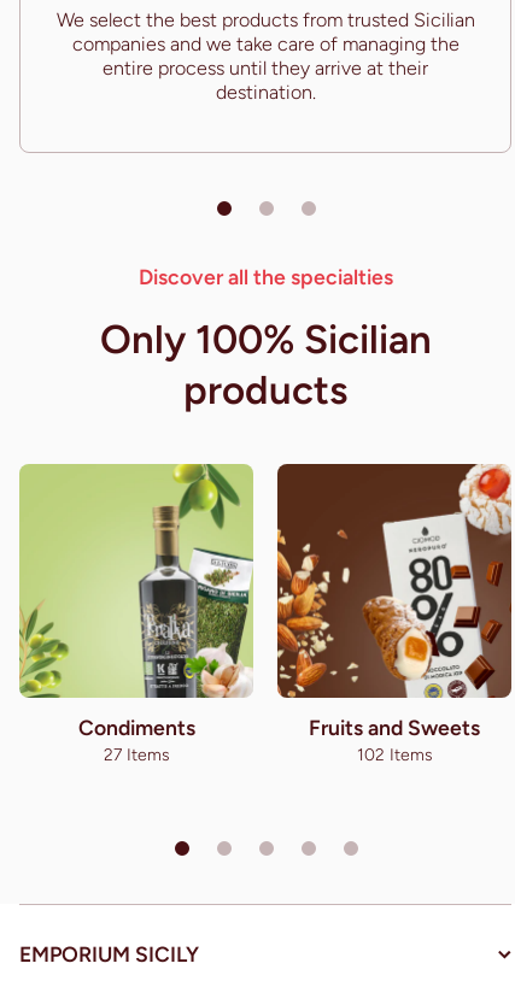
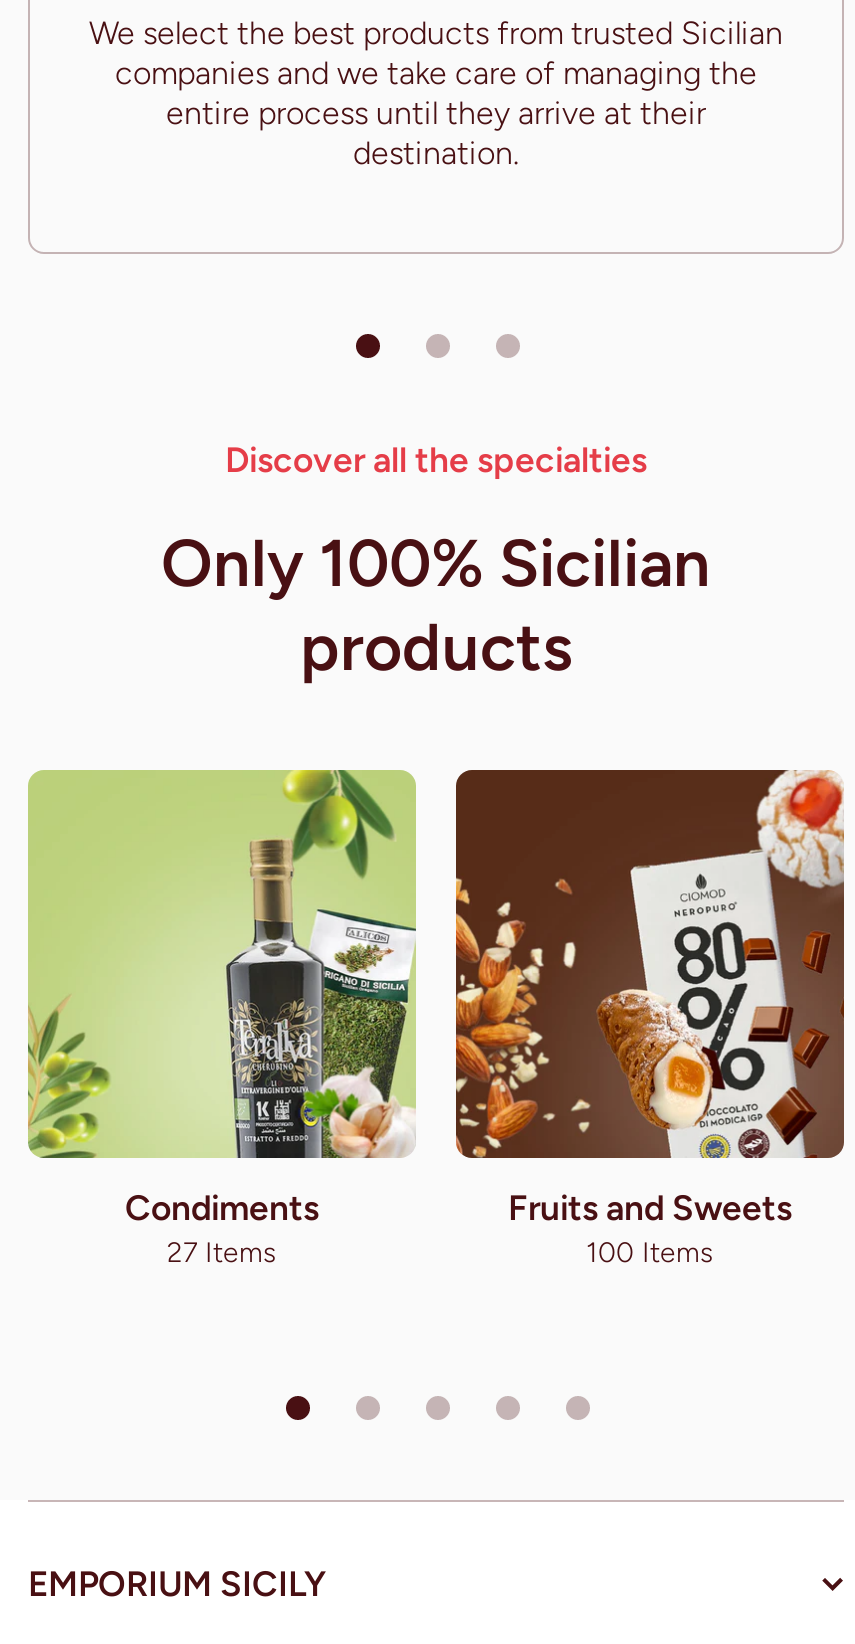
- 102 Items
+ 100 Items
